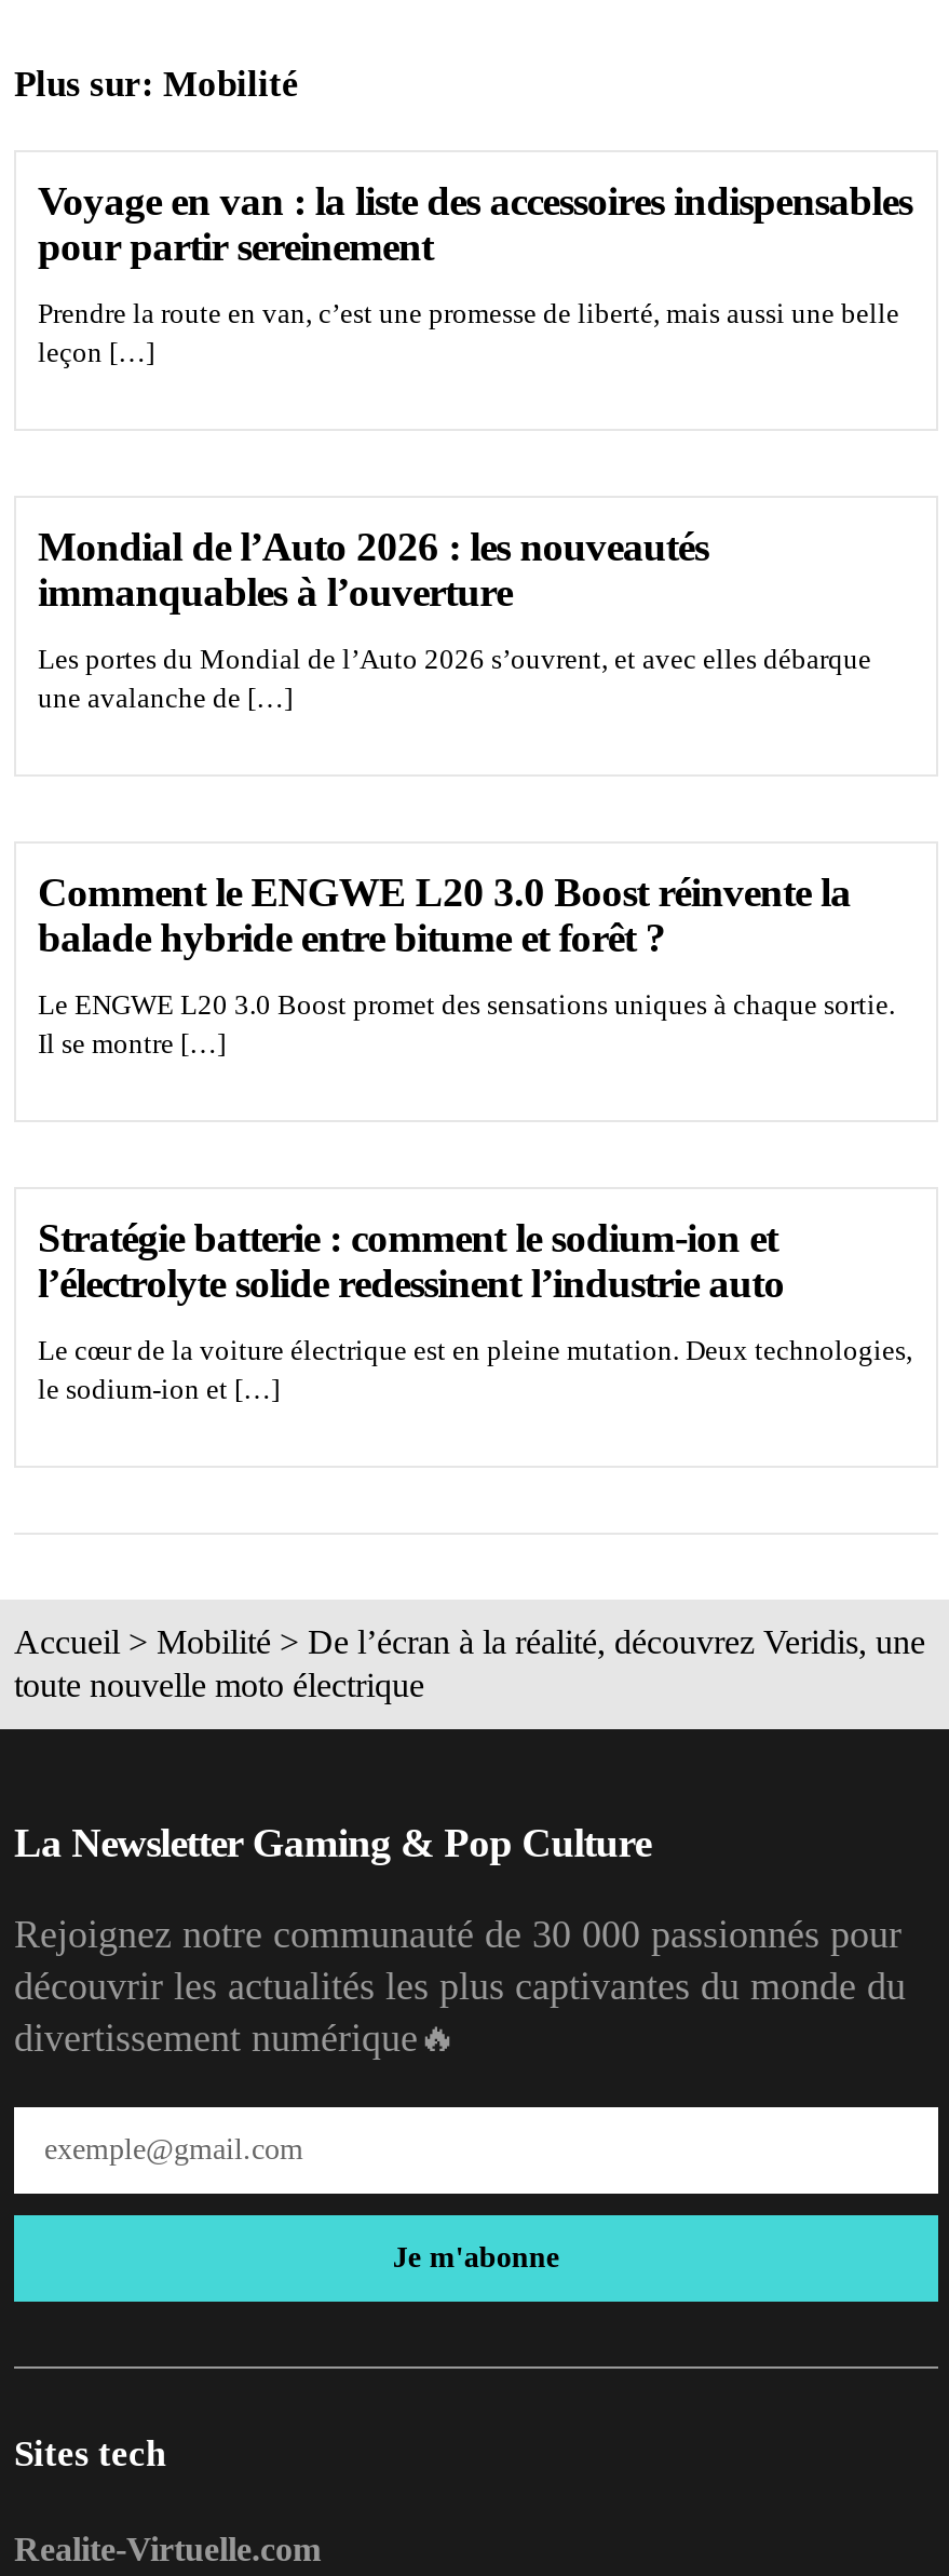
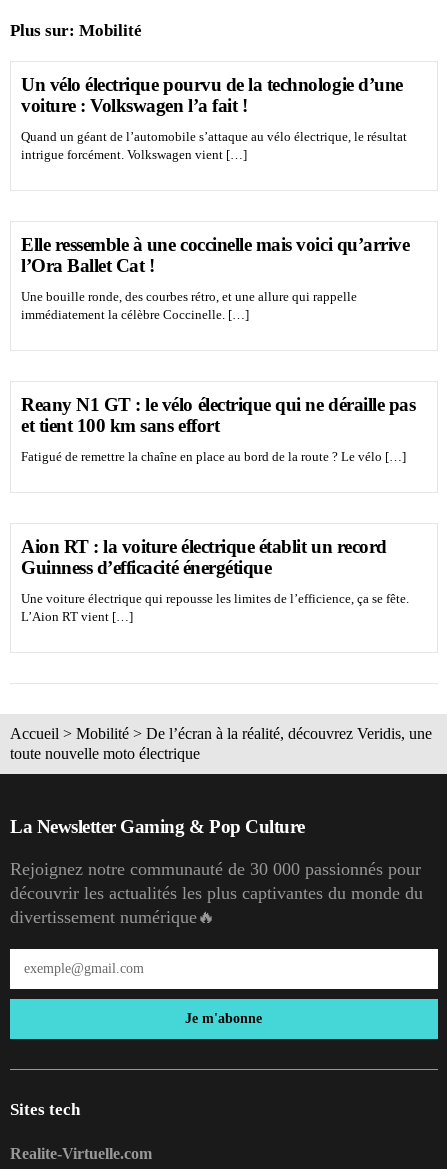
- Voyage en van : la liste des accessoires indispensables
- pour partir sereinement
+ Un vélo électrique pourvu de la technologie d’une
+ voiture : Volkswagen l’a fait !

- Prendre la route en van, c’est une promesse de liberté, mais aussi une belle
- leçon […]
+ Quand un géant de l’automobile s’attaque au vélo électrique, le résultat
+ intrigue forcément. Volkswagen vient […]

- Mondial de l’Auto 2026 : les nouveautés
- immanquables à l’ouverture
+ Elle ressemble à une coccinelle mais voici qu’arrive
+ l’Ora Ballet Cat !

- Les portes du Mondial de l’Auto 2026 s’ouvrent, et avec elles débarque
- une avalanche de […]
+ Une bouille ronde, des courbes rétro, et une allure qui rappelle
+ immédiatement la célèbre Coccinelle. […]

- Comment le ENGWE L20 3.0 Boost réinvente la
- balade hybride entre bitume et forêt ?
+ Reany N1 GT : le vélo électrique qui ne déraille pas
+ et tient 100 km sans effort

- Le ENGWE L20 3.0 Boost promet des sensations uniques à chaque sortie.
- Il se montre […]
+ Fatigué de remettre la chaîne en place au bord de la route ? Le vélo […]

- Stratégie batterie : comment le sodium-ion et
- l’électrolyte solide redessinent l’industrie auto
+ Aion RT : la voiture électrique établit un record
+ Guinness d’efficacité énergétique

- Le cœur de la voiture électrique est en pleine mutation. Deux technologies,
- le sodium-ion et […]
+ Une voiture électrique qui repousse les limites de l’efficience, ça se fête.
+ L’Aion RT vient […]
